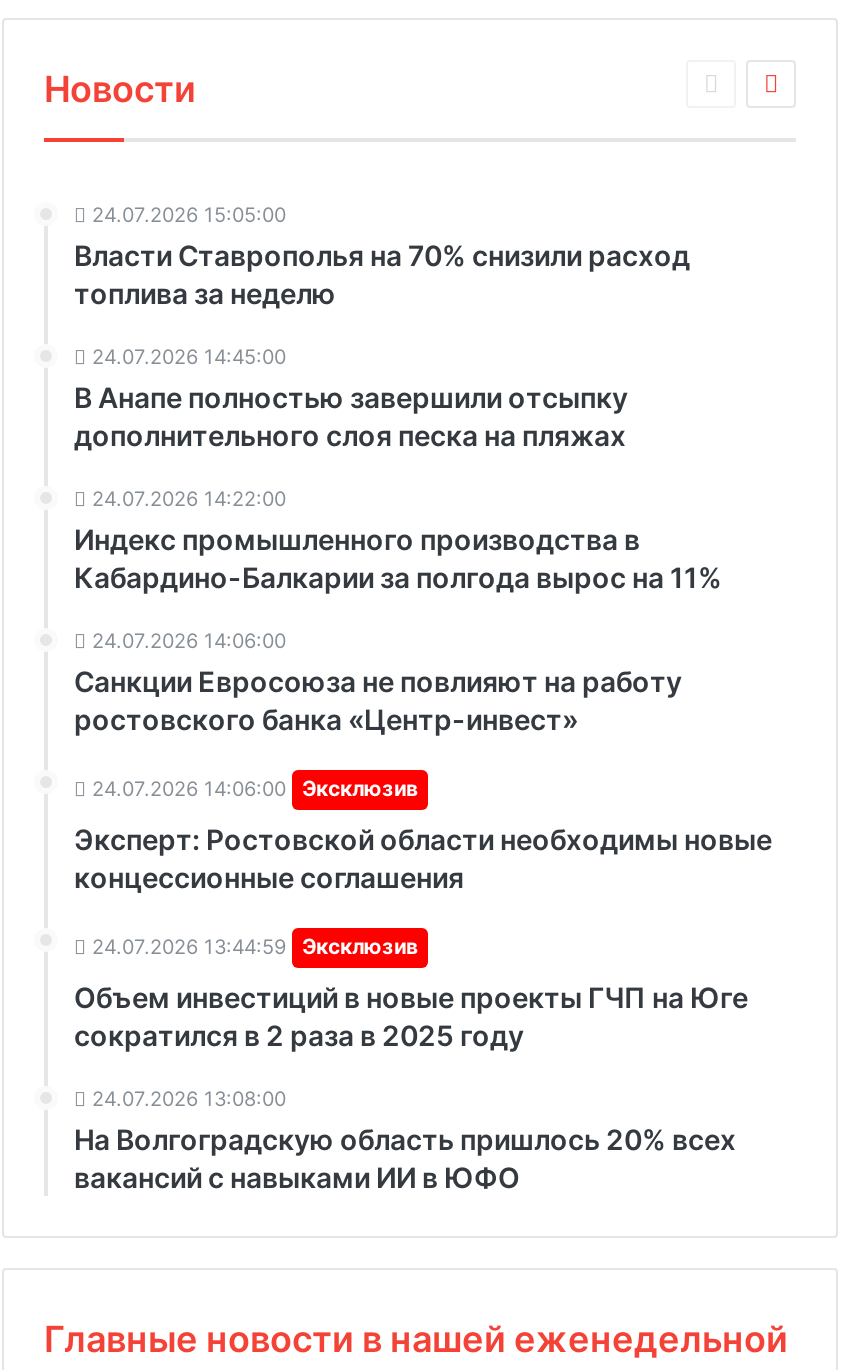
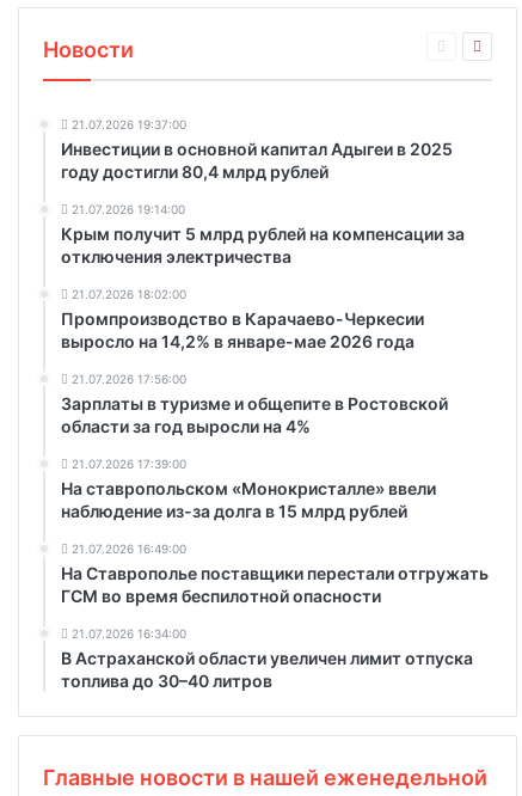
- 24.07.2026 15:05:00
- Власти Ставрополья на 70% снизили расход
- топлива за неделю
- 24.07.2026 14:45:00
- В Анапе полностью завершили отсыпку
- дополнительного слоя песка на пляжах
- 24.07.2026 14:22:00
- Индекс промышленного производства в
- Кабардино-Балкарии за полгода вырос на 11%
- 24.07.2026 14:06:00
- Санкции Евросоюза не повлияют на работу
- ростовского банка «Центр-инвест»
- 24.07.2026 14:06:00
- Эксклюзив
- Эксперт: Ростовской области необходимы новые
- концессионные соглашения
- 24.07.2026 13:44:59
- Эксклюзив
- Объем инвестиций в новые проекты ГЧП на Юге
- сократился в 2 раза в 2025 году
- 24.07.2026 13:08:00
- На Волгоградскую область пришлось 20% всех
- вакансий с навыками ИИ в ЮФО
+ 21.07.2026 19:37:00
+ Инвестиции в основной капитал Адыгеи в 2025
+ году достигли 80,4 млрд рублей
+ 21.07.2026 19:14:00
+ Крым получит 5 млрд рублей на компенсации за
+ отключения электричества
+ 21.07.2026 18:02:00
+ Промпроизводство в Карачаево-Черкесии
+ выросло на 14,2% в январе-мае 2026 года
+ 21.07.2026 17:56:00
+ Зарплаты в туризме и общепите в Ростовской
+ области за год выросли на 4%
+ 21.07.2026 17:39:00
+ На ставропольском «Монокристалле» ввели
+ наблюдение из-за долга в 15 млрд рублей
+ 21.07.2026 16:49:00
+ На Ставрополье поставщики перестали отгружать
+ ГСМ во время беспилотной опасности
+ 21.07.2026 16:34:00
+ В Астраханской области увеличен лимит отпуска
+ топлива до 30–40 литров
